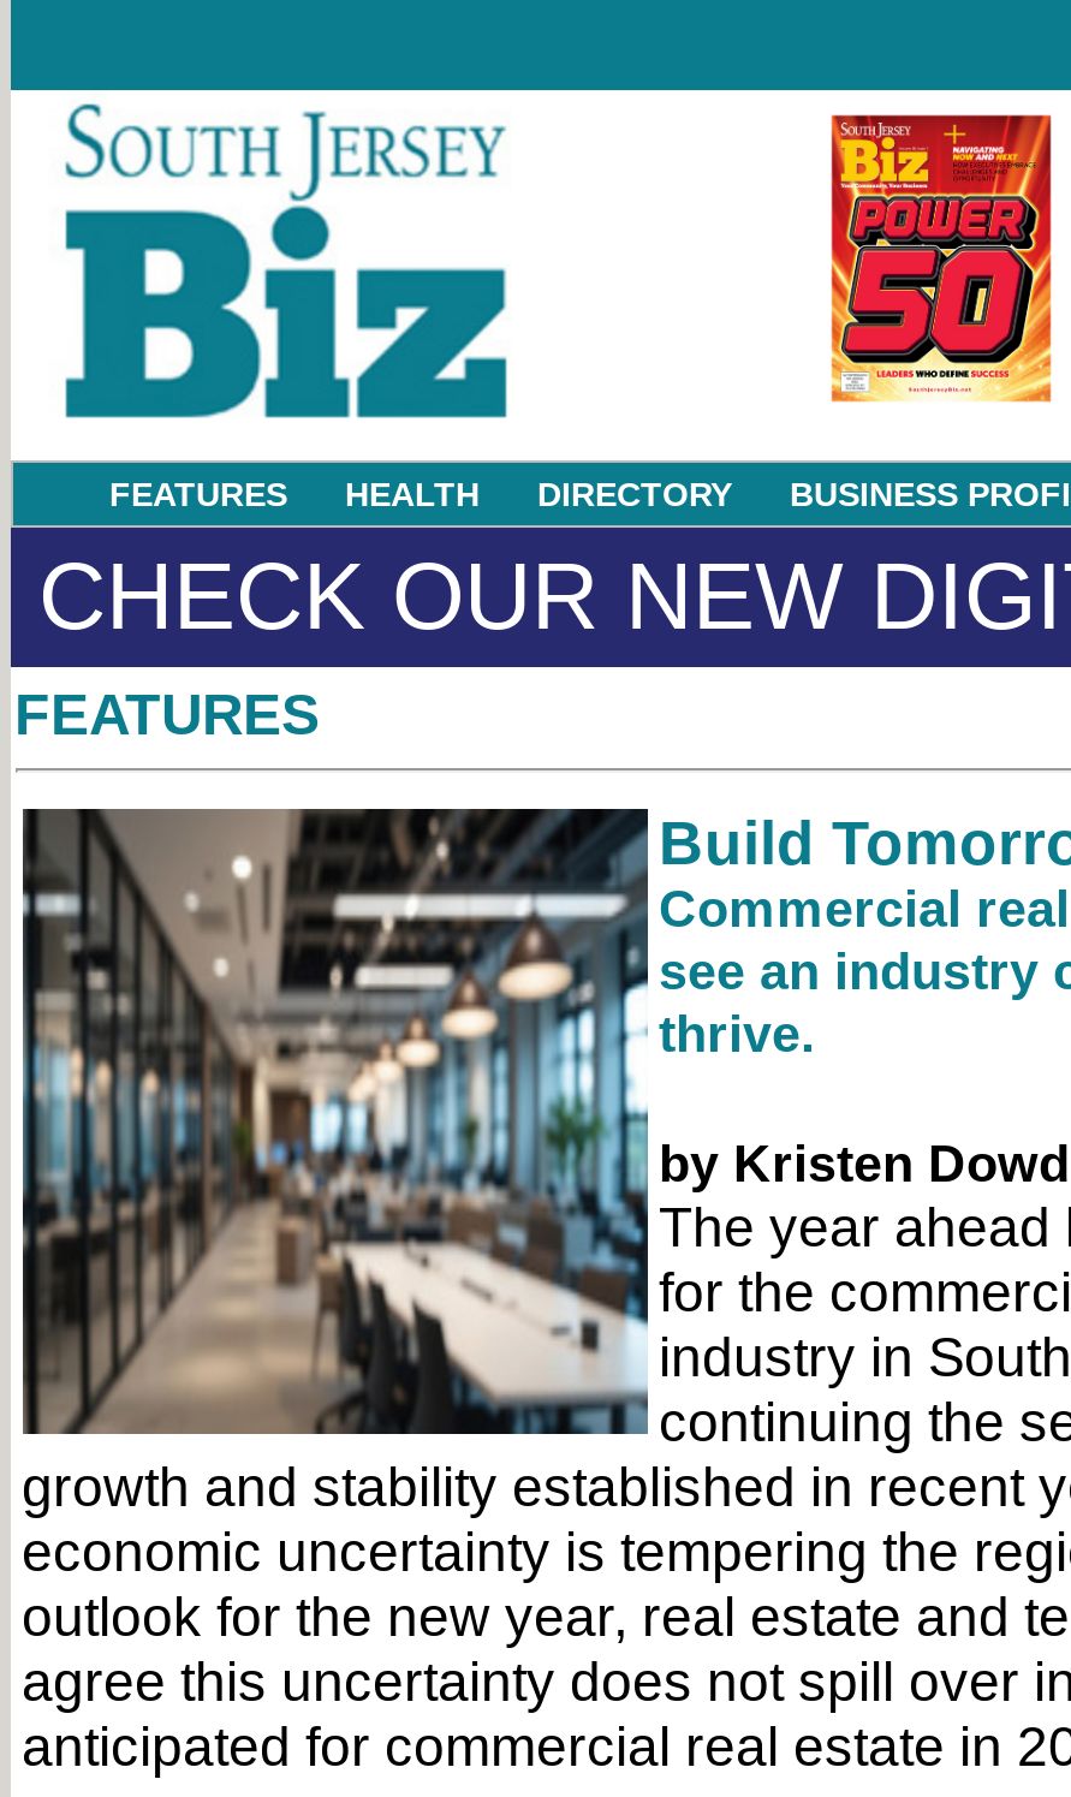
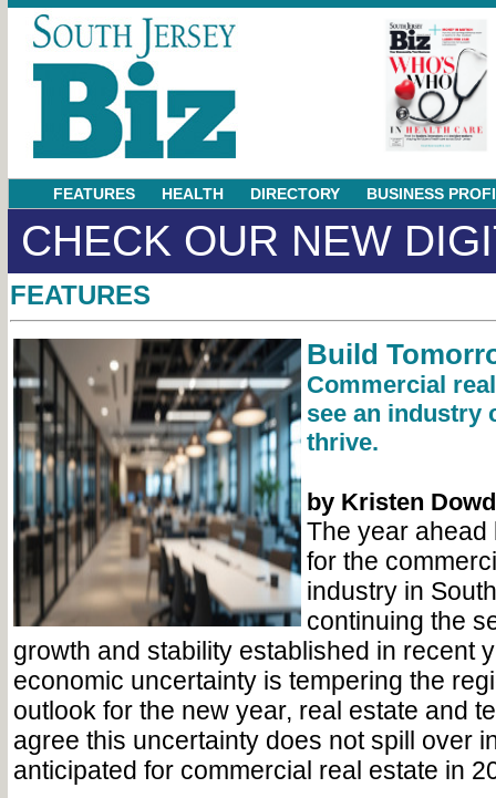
- [image]
+ [image]
